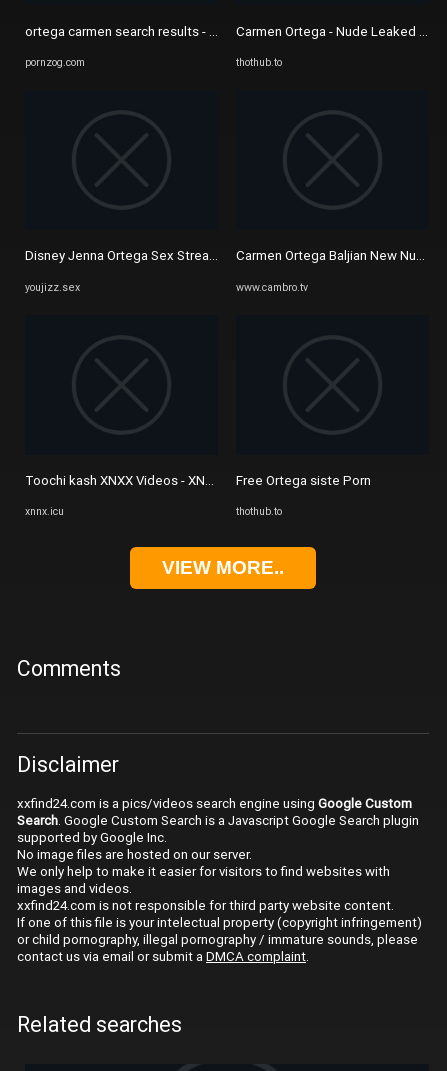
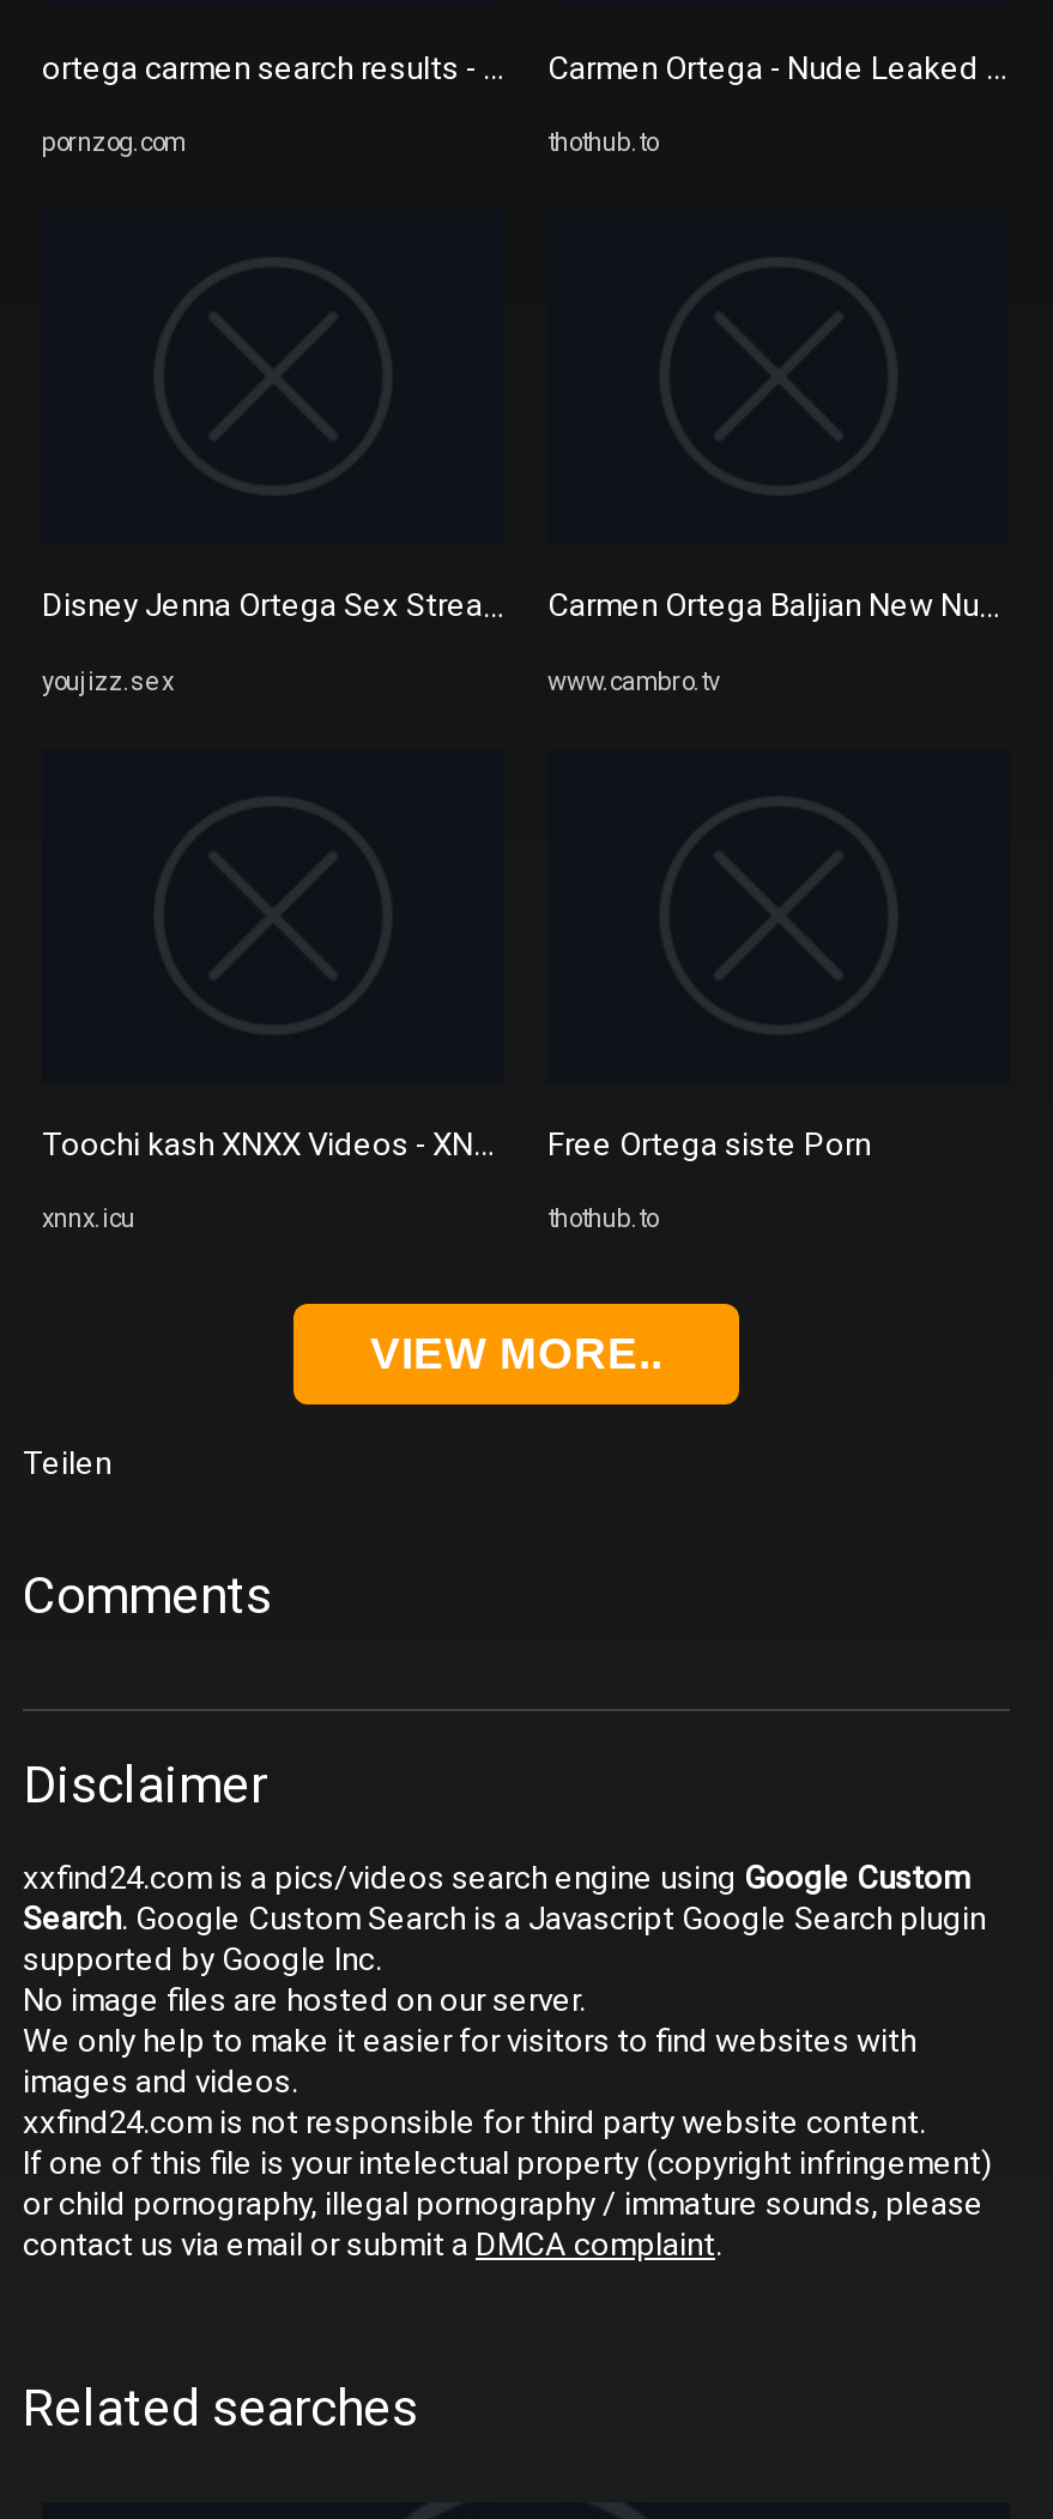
+ Teilen
